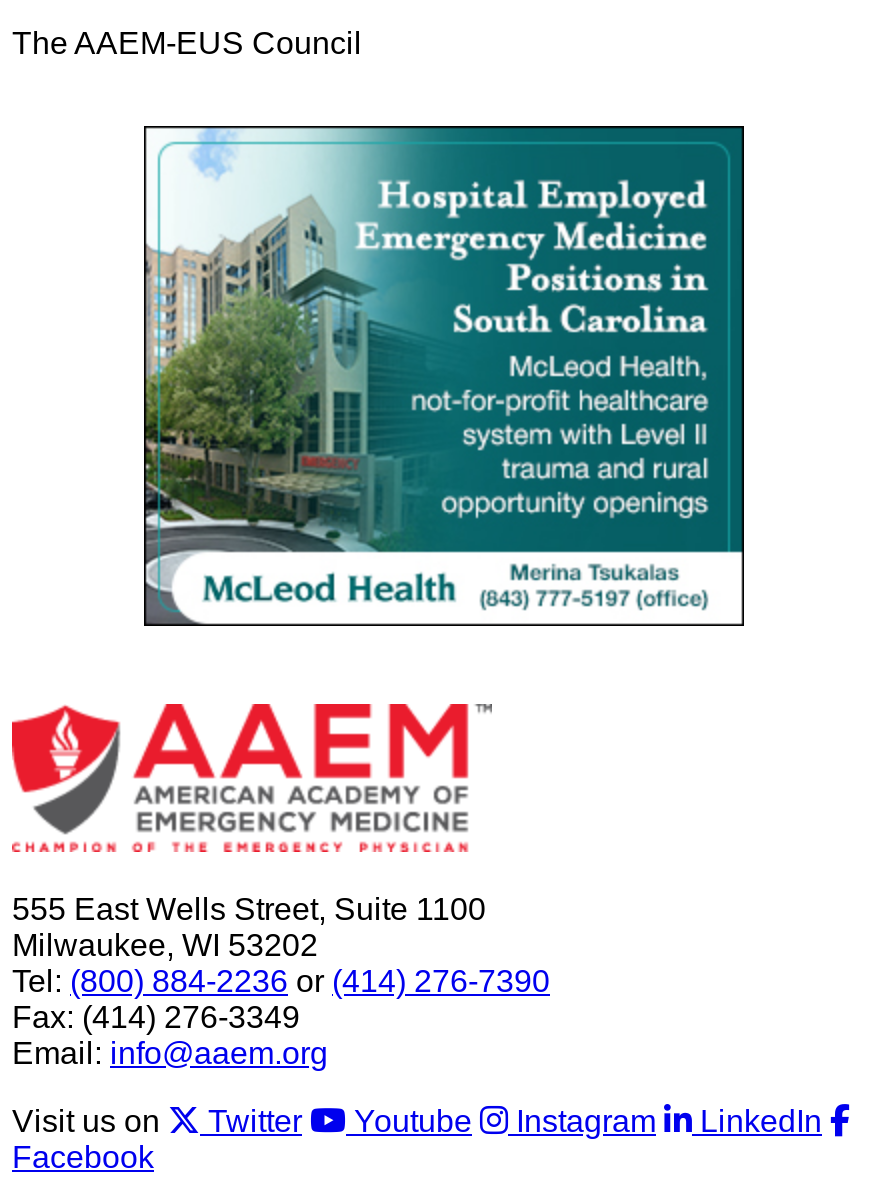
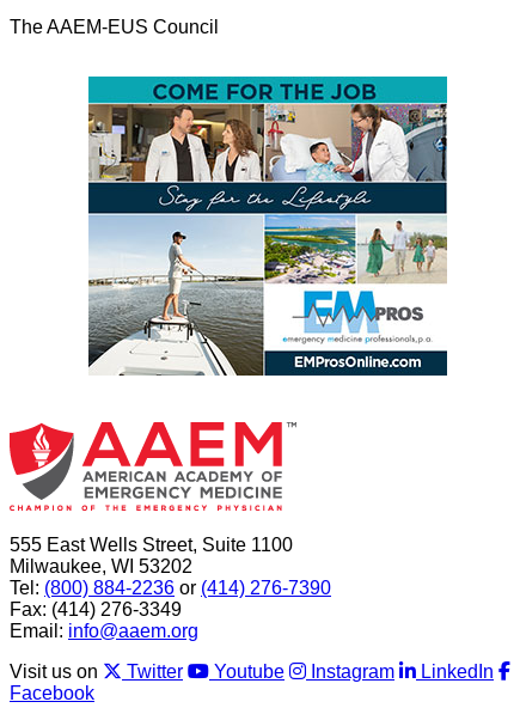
- [image]
+ [image]
